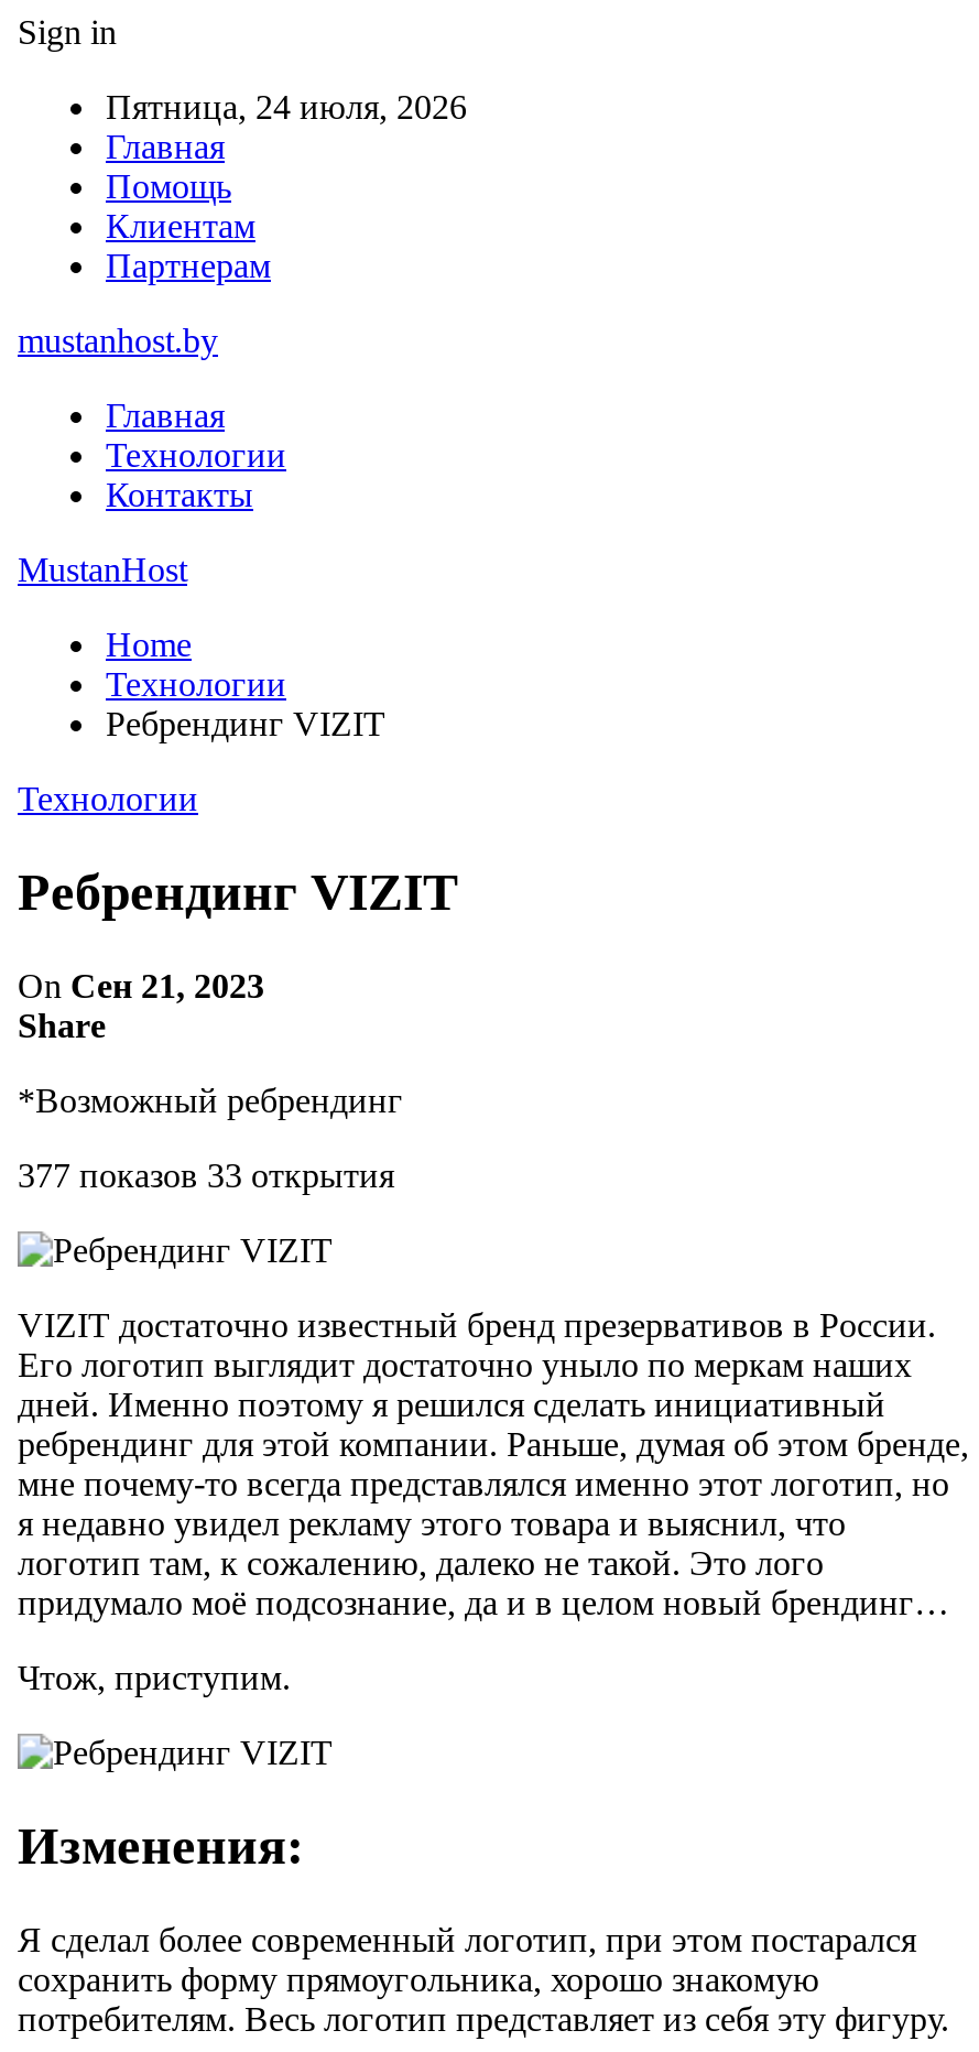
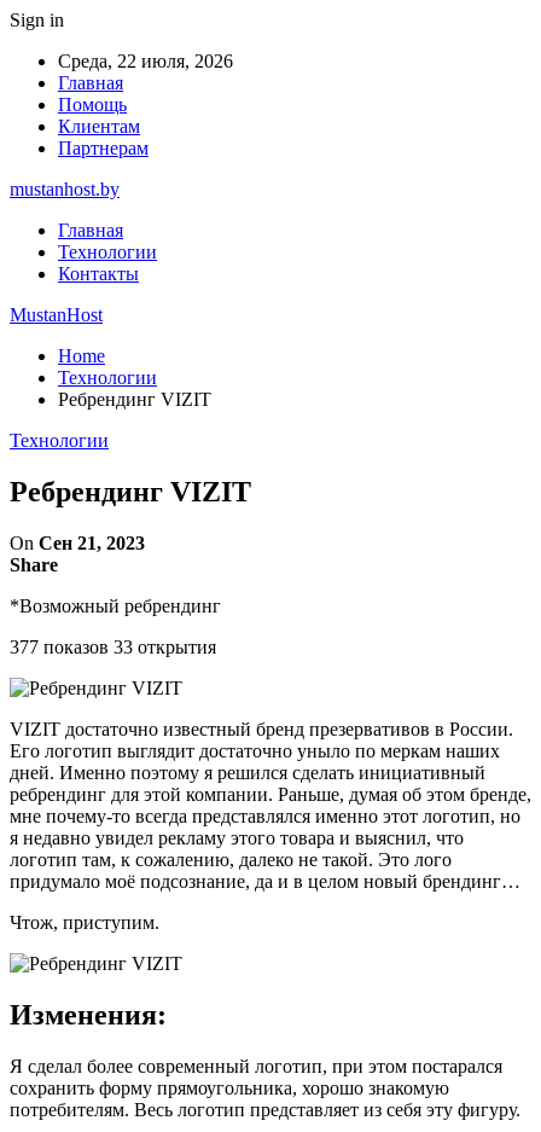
- Пятница, 24 июля, 2026
+ Среда, 22 июля, 2026
